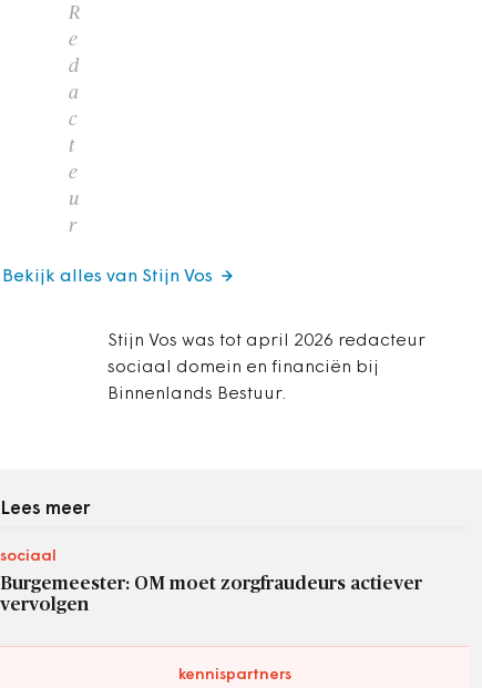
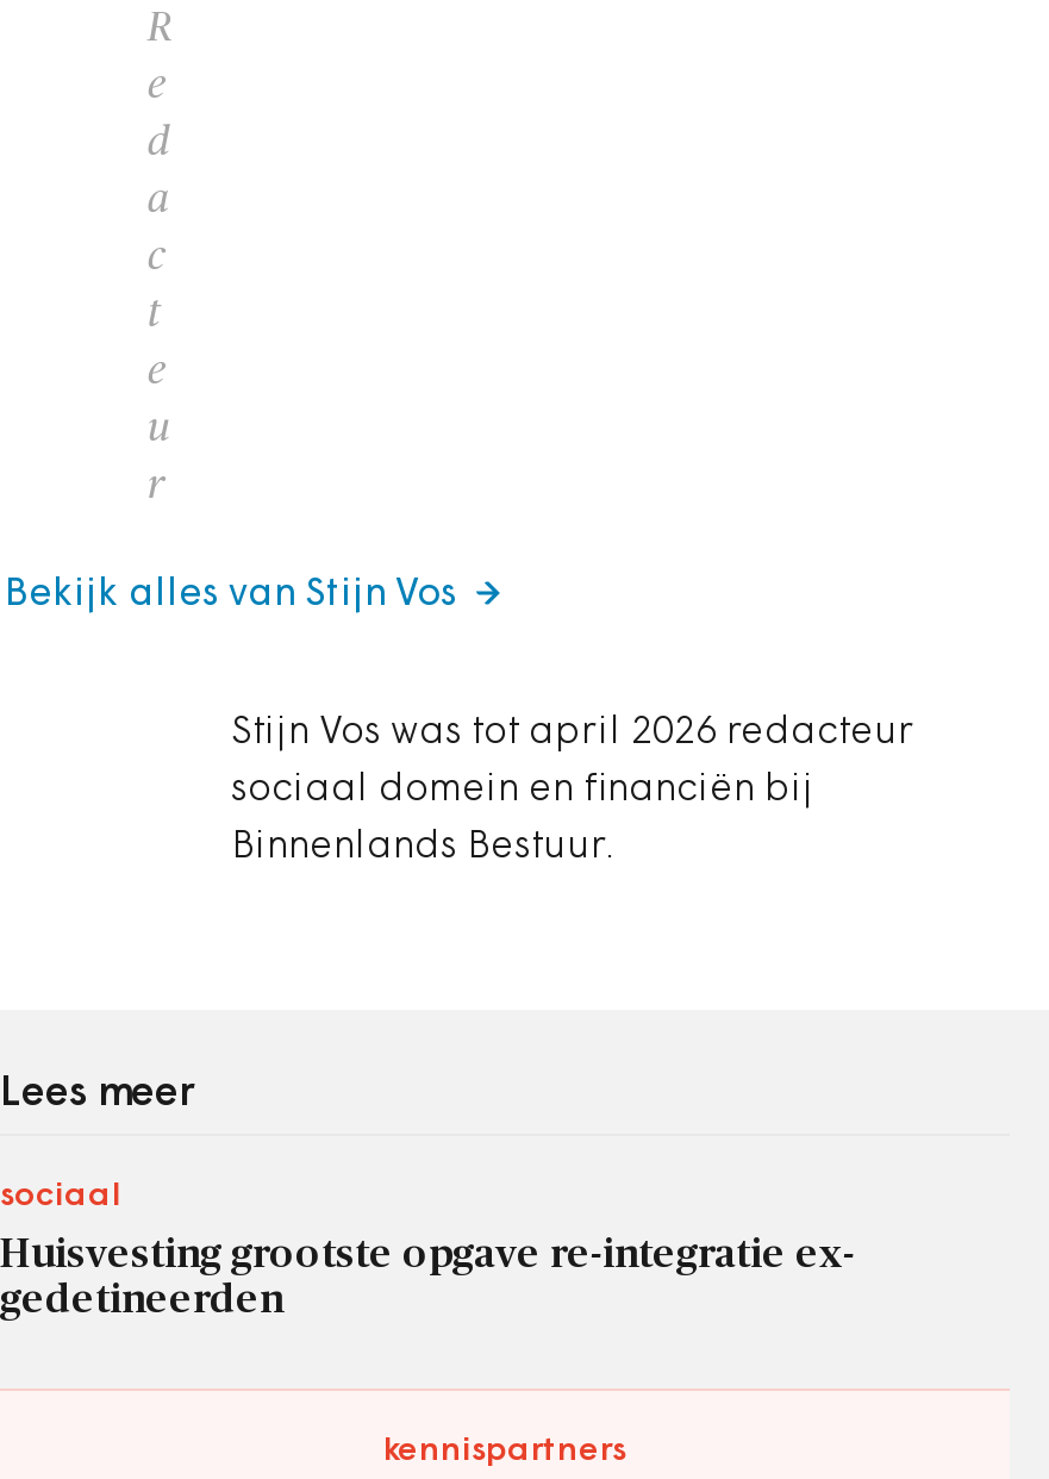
- Burgemeester: OM moet zorgfraudeurs actiever
- vervolgen
+ Huisvesting grootste opgave re-integratie ex-
+ gedetineerden
